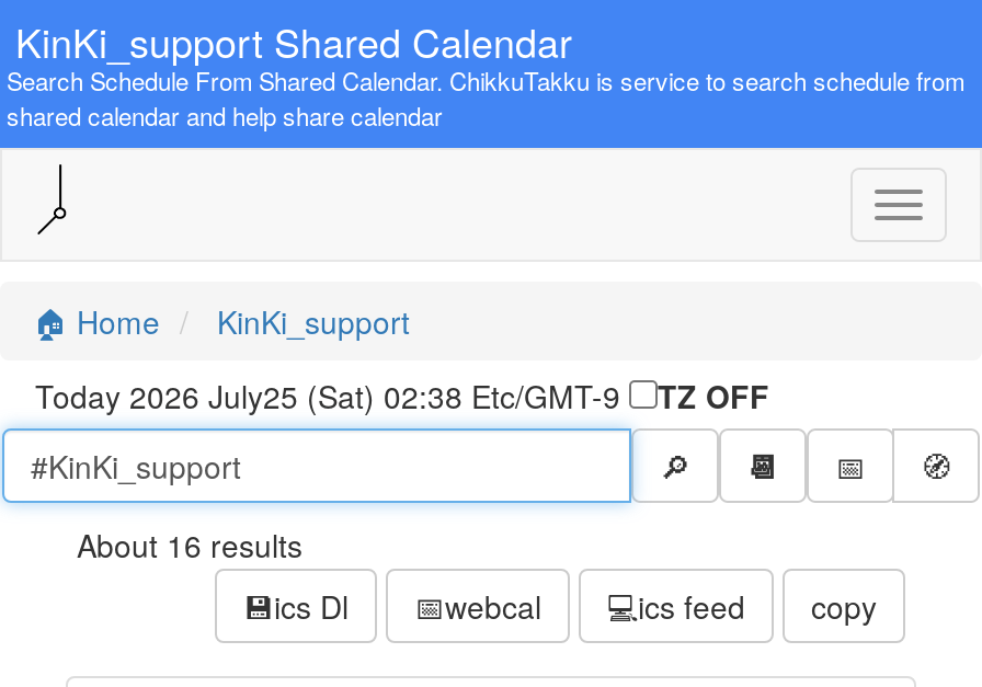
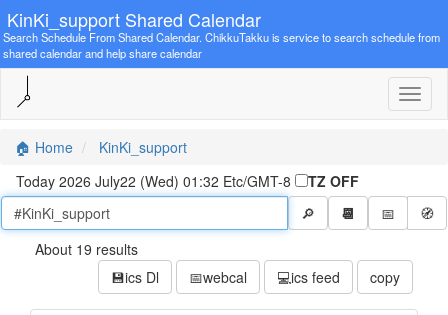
- Today 2026 July25 (Sat) 02:38 Etc/GMT-9
+ Today 2026 July22 (Wed) 01:32 Etc/GMT-8

- About 16 results
+ About 19 results
